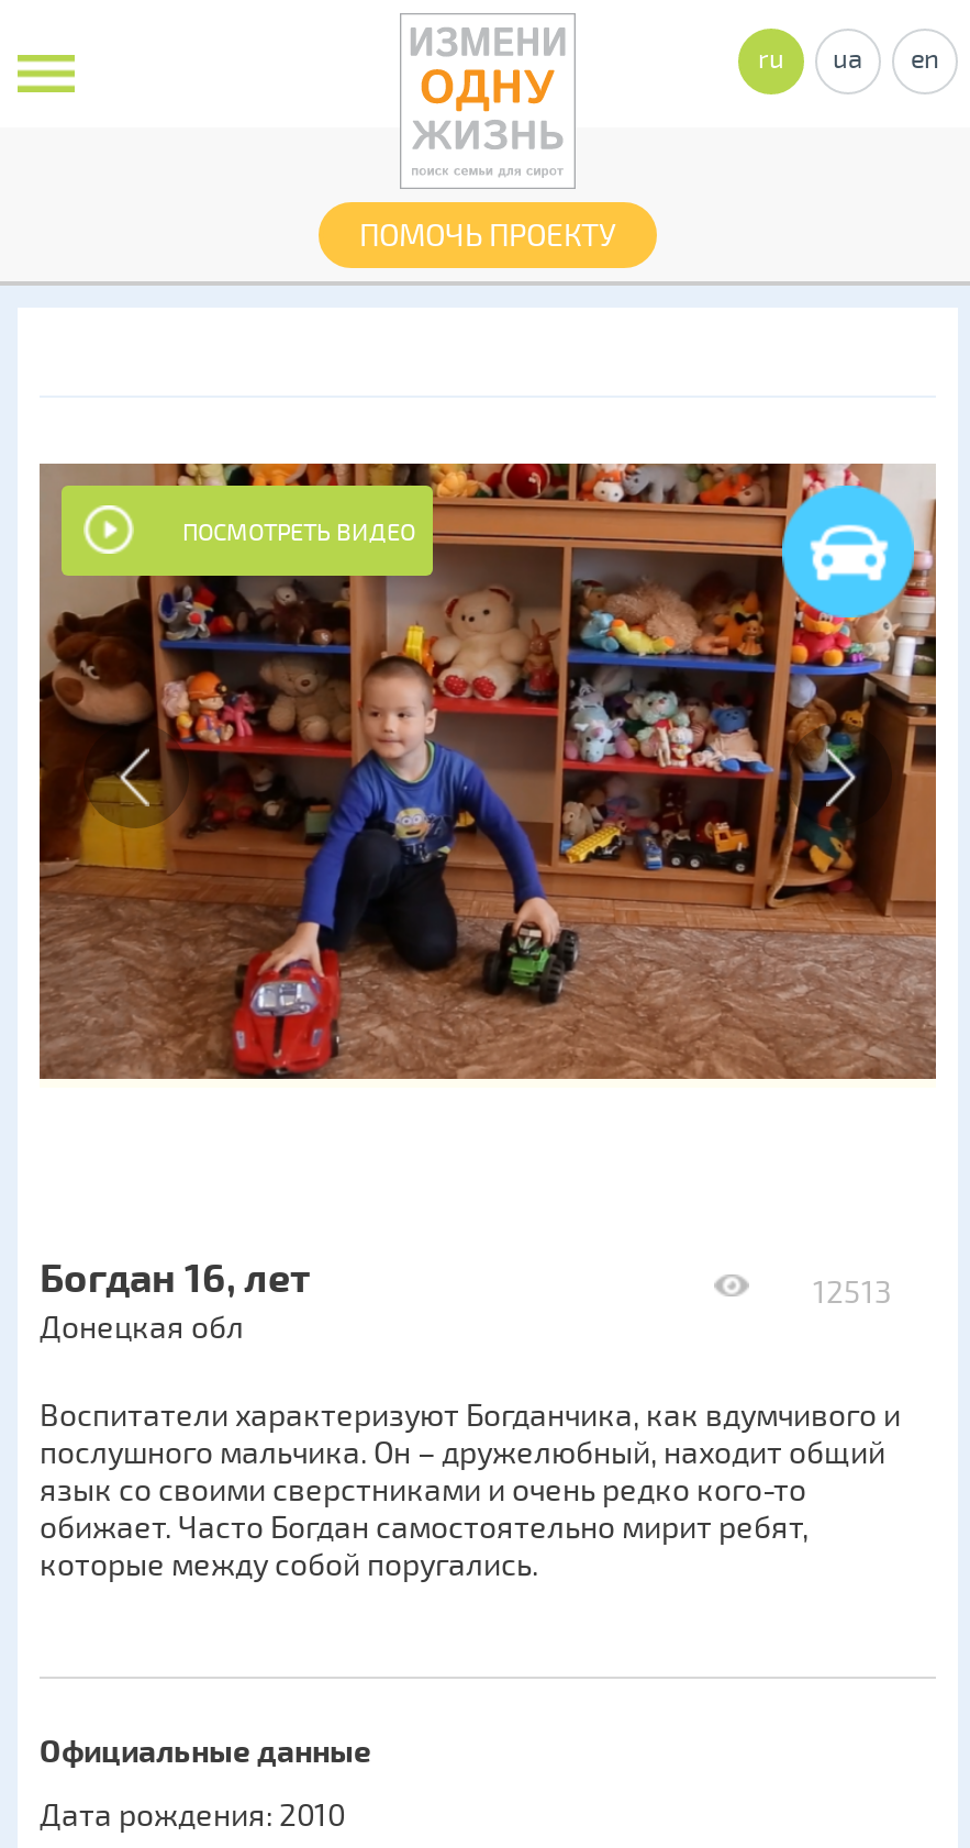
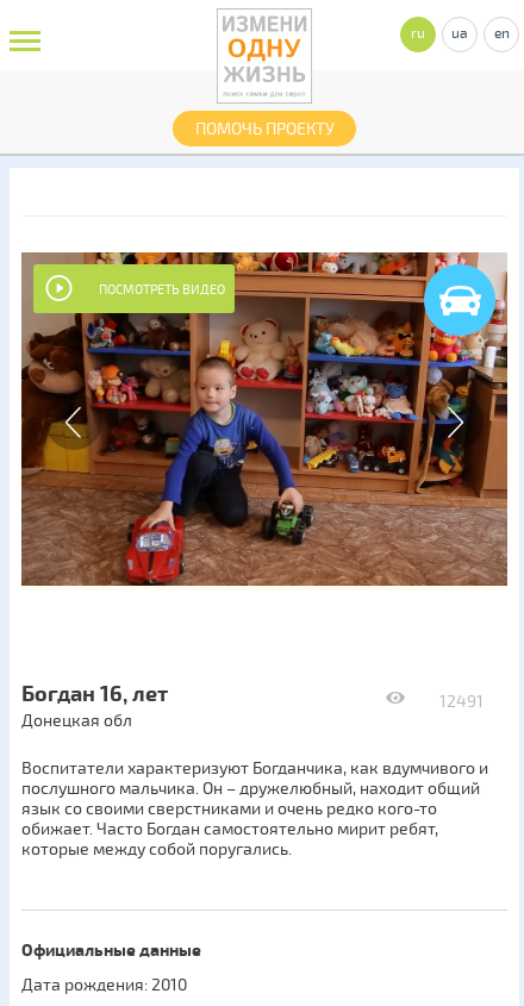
- 12513
+ 12491
